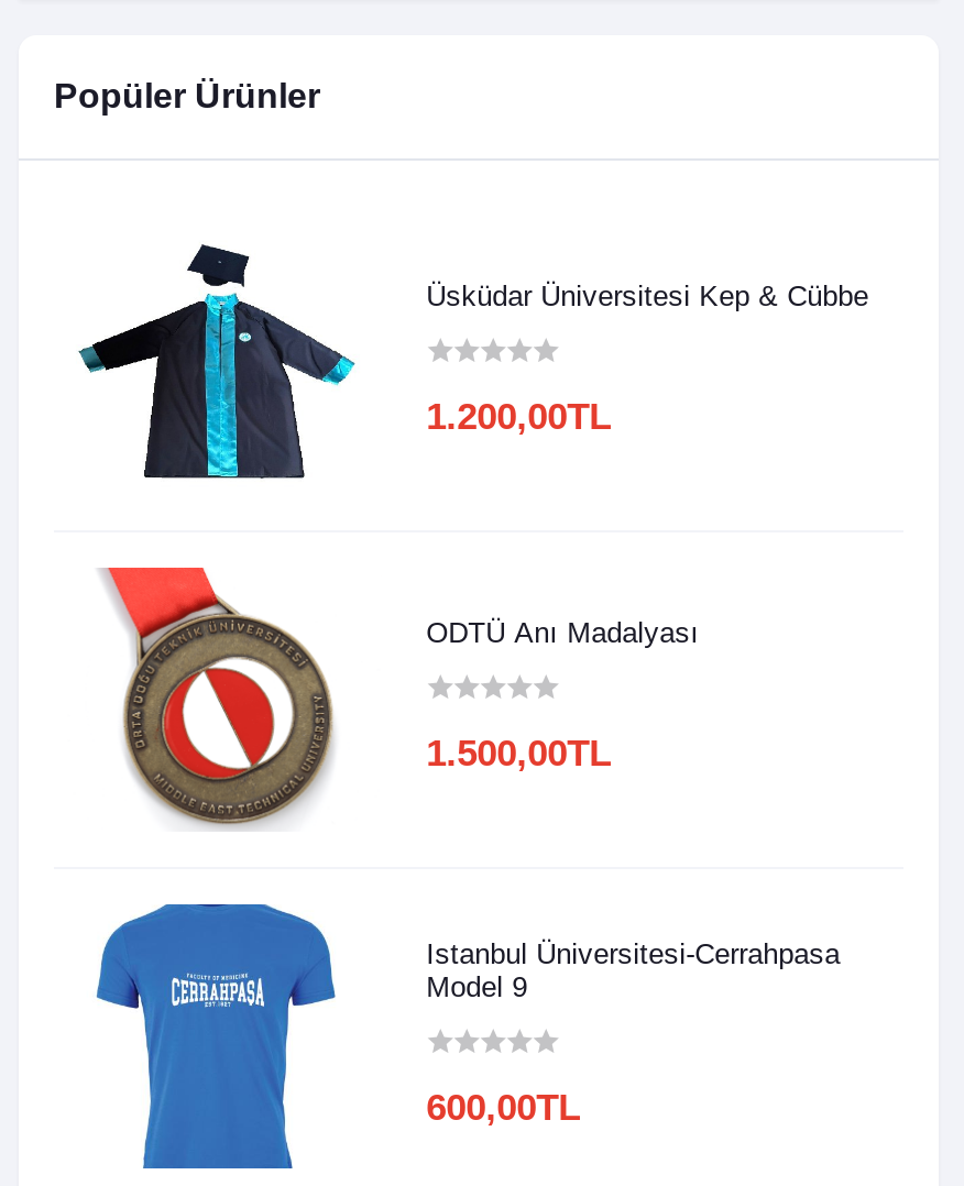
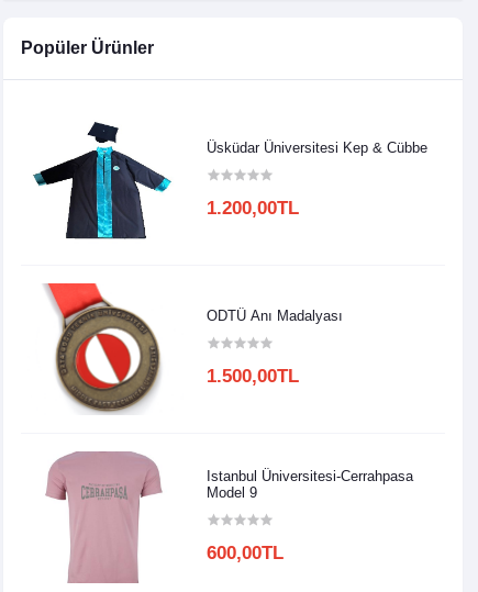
- [image]
+ [image]
